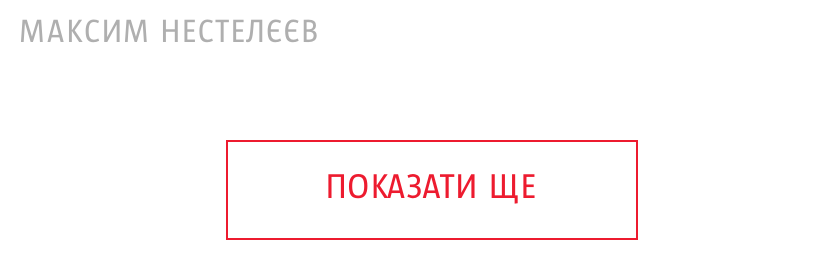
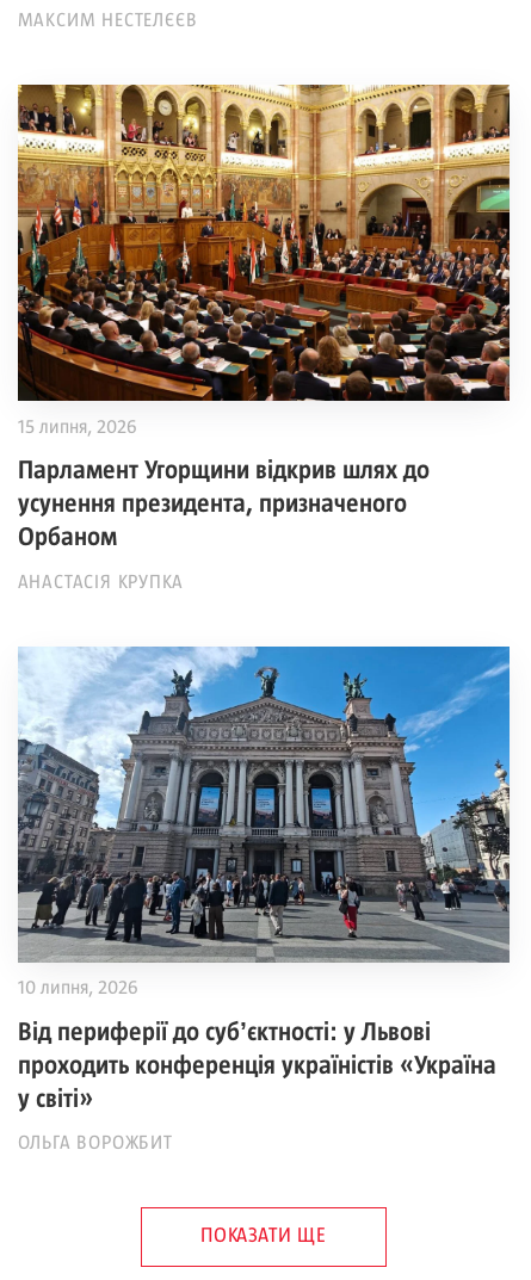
+ [image]
+ 15 липня, 2026
+ Парламент Угорщини відкрив шлях до
+ усунення президента, призначеного
+ Орбаном
+ АНАСТАСІЯ КРУПКА

+ [image]
+ 10 липня, 2026
+ Від периферії до субʼєктності: у Львові
+ проходить конференція україністів «Україна
+ у світі»
+ ОЛЬГА ВОРОЖБИТ
